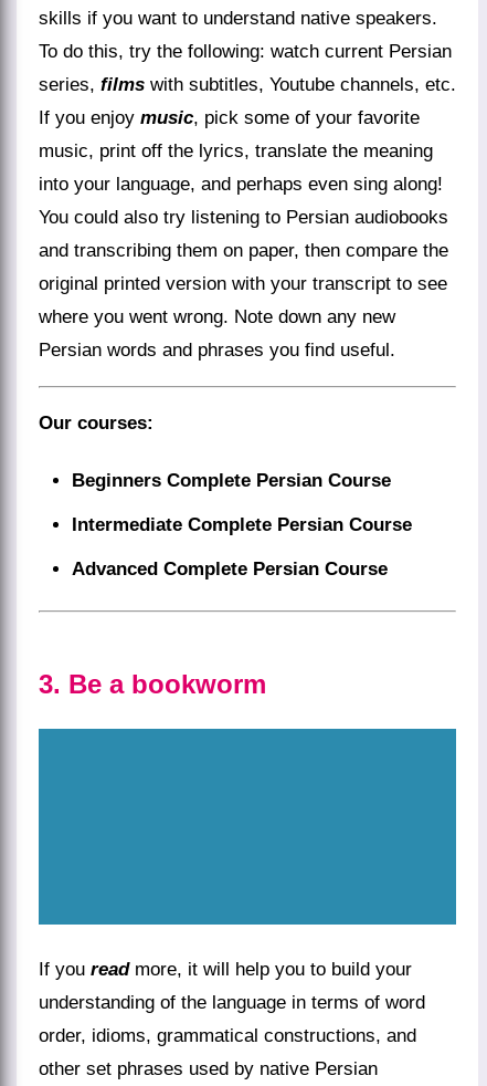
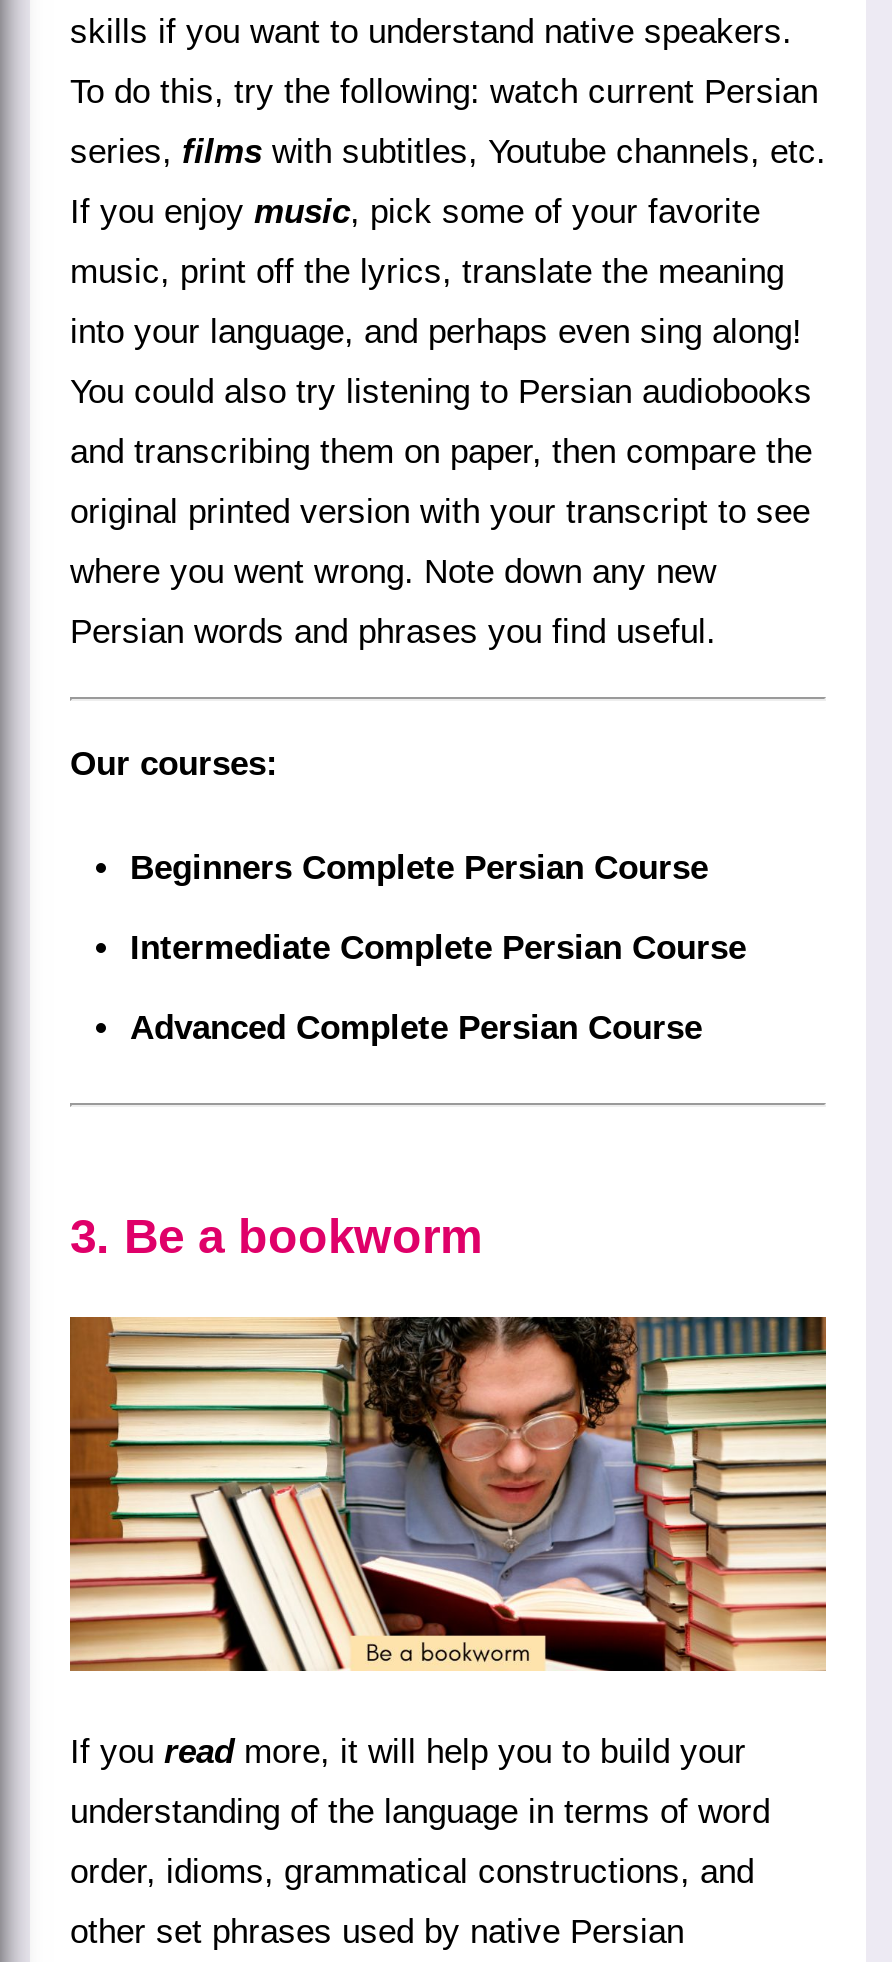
+ [image]
